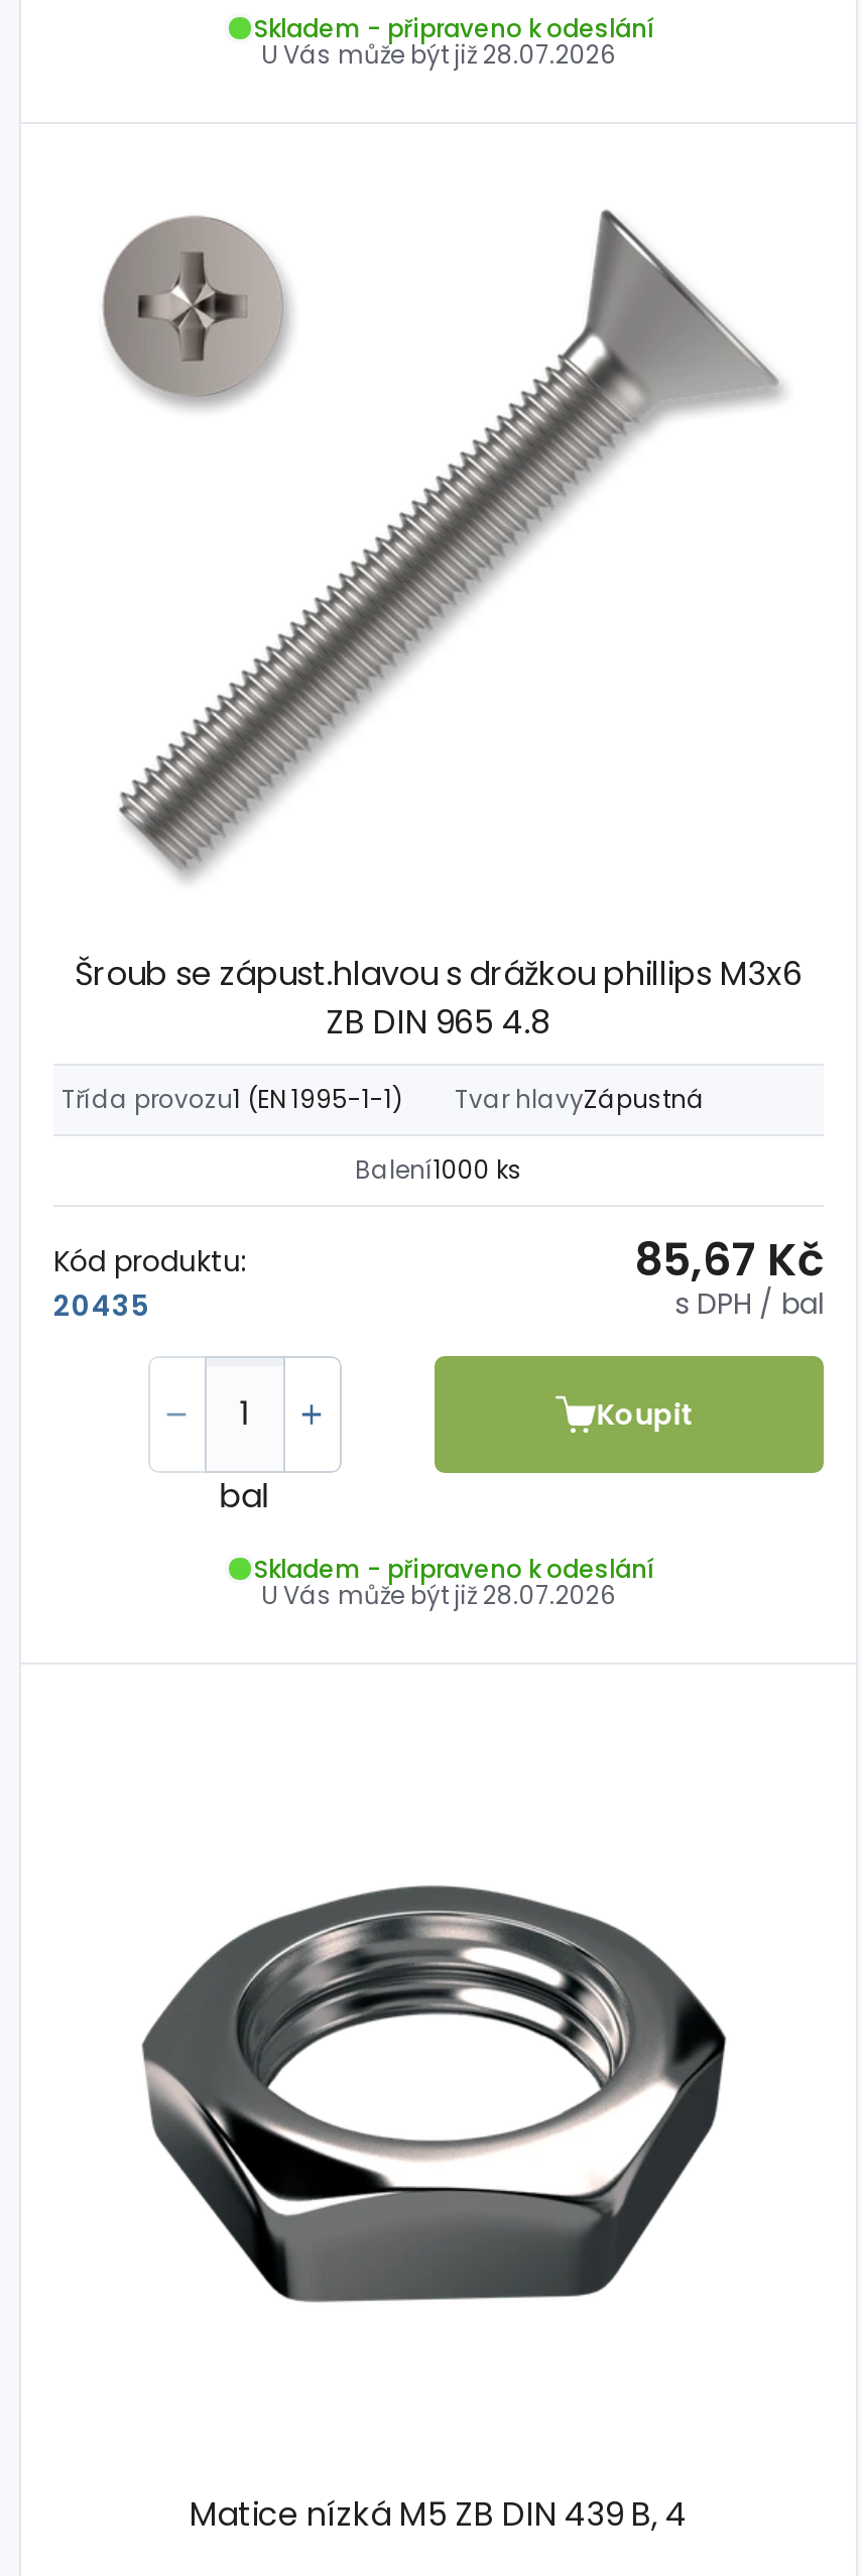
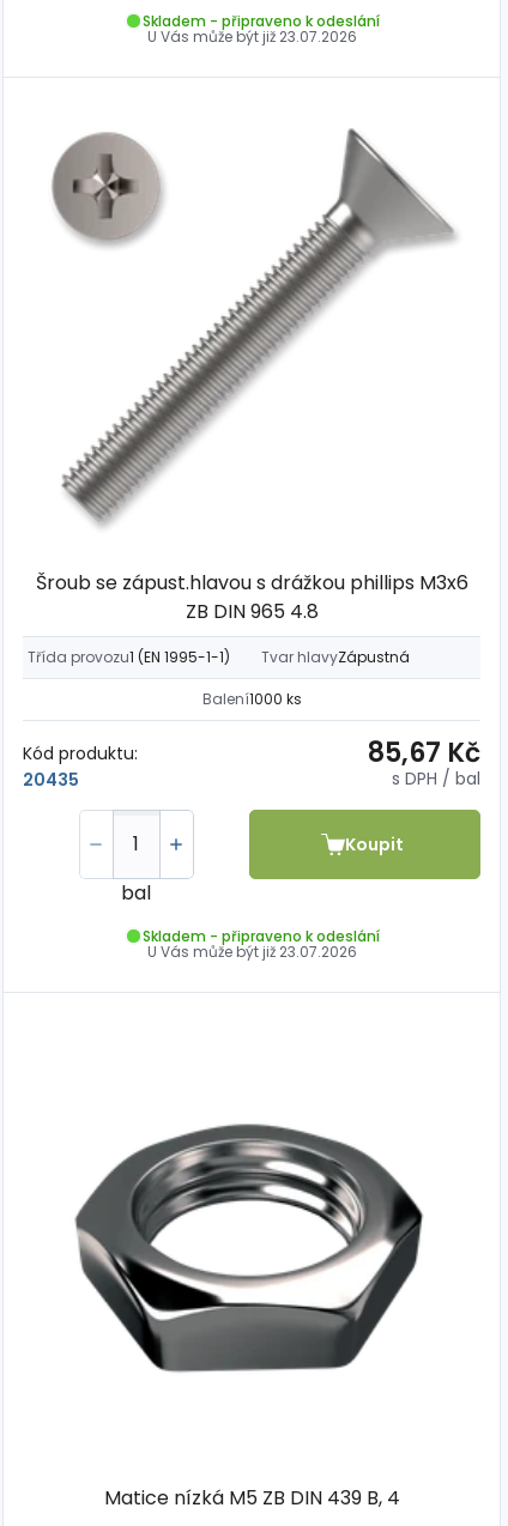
- U Vás může být již28.07.2026
+ U Vás může být již23.07.2026

- U Vás může být již28.07.2026
+ U Vás může být již23.07.2026
